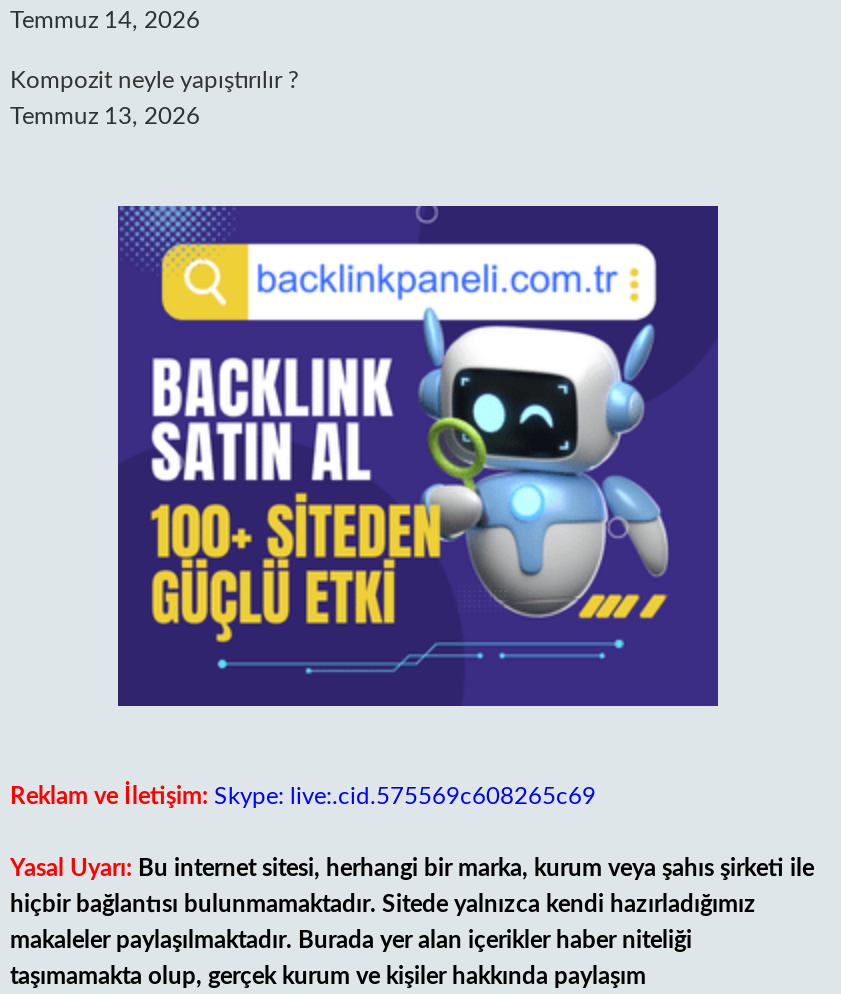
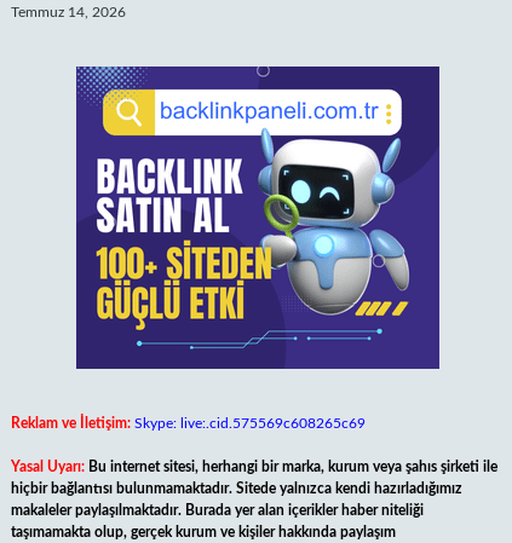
- Kompozit neyle yapıştırılır ?
- Temmuz 13, 2026
